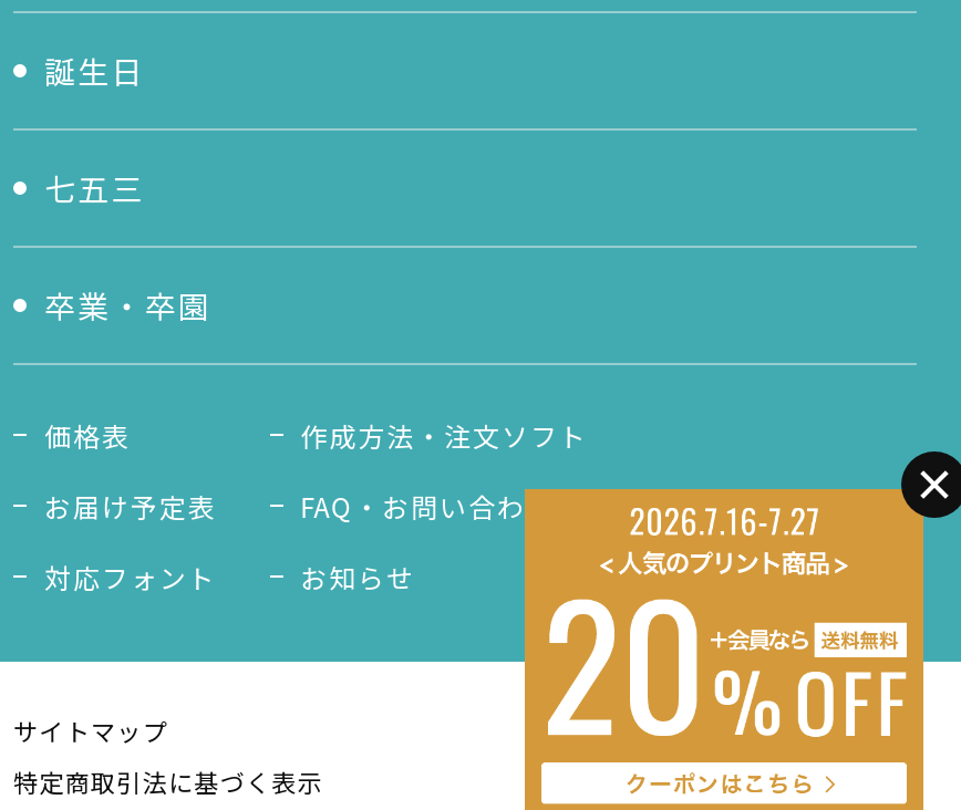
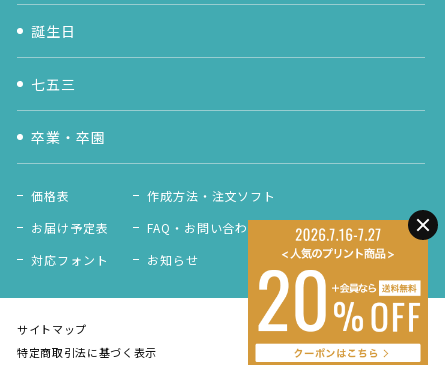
- [image]
+ [image]
